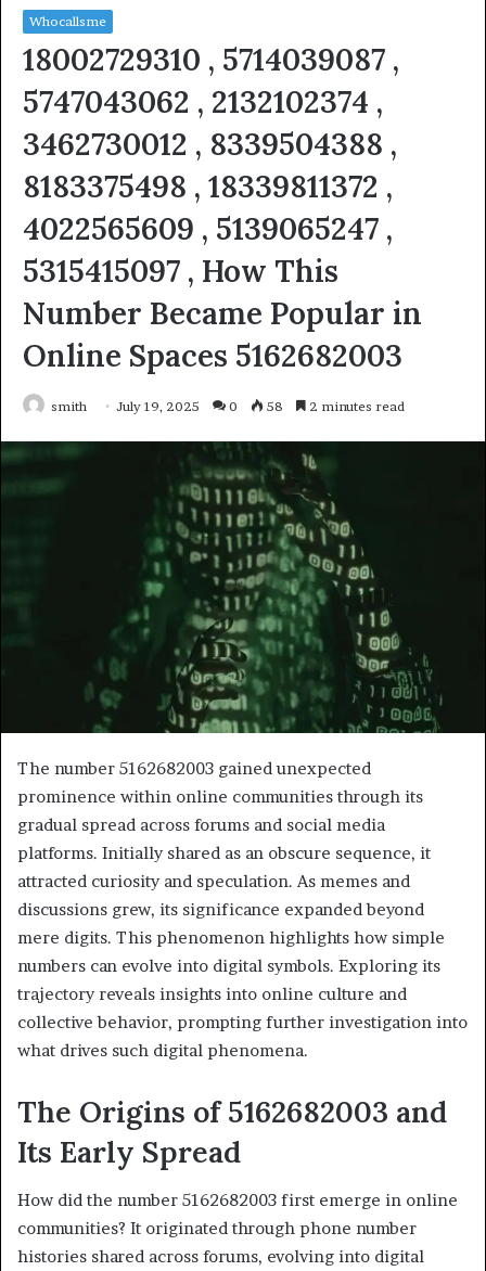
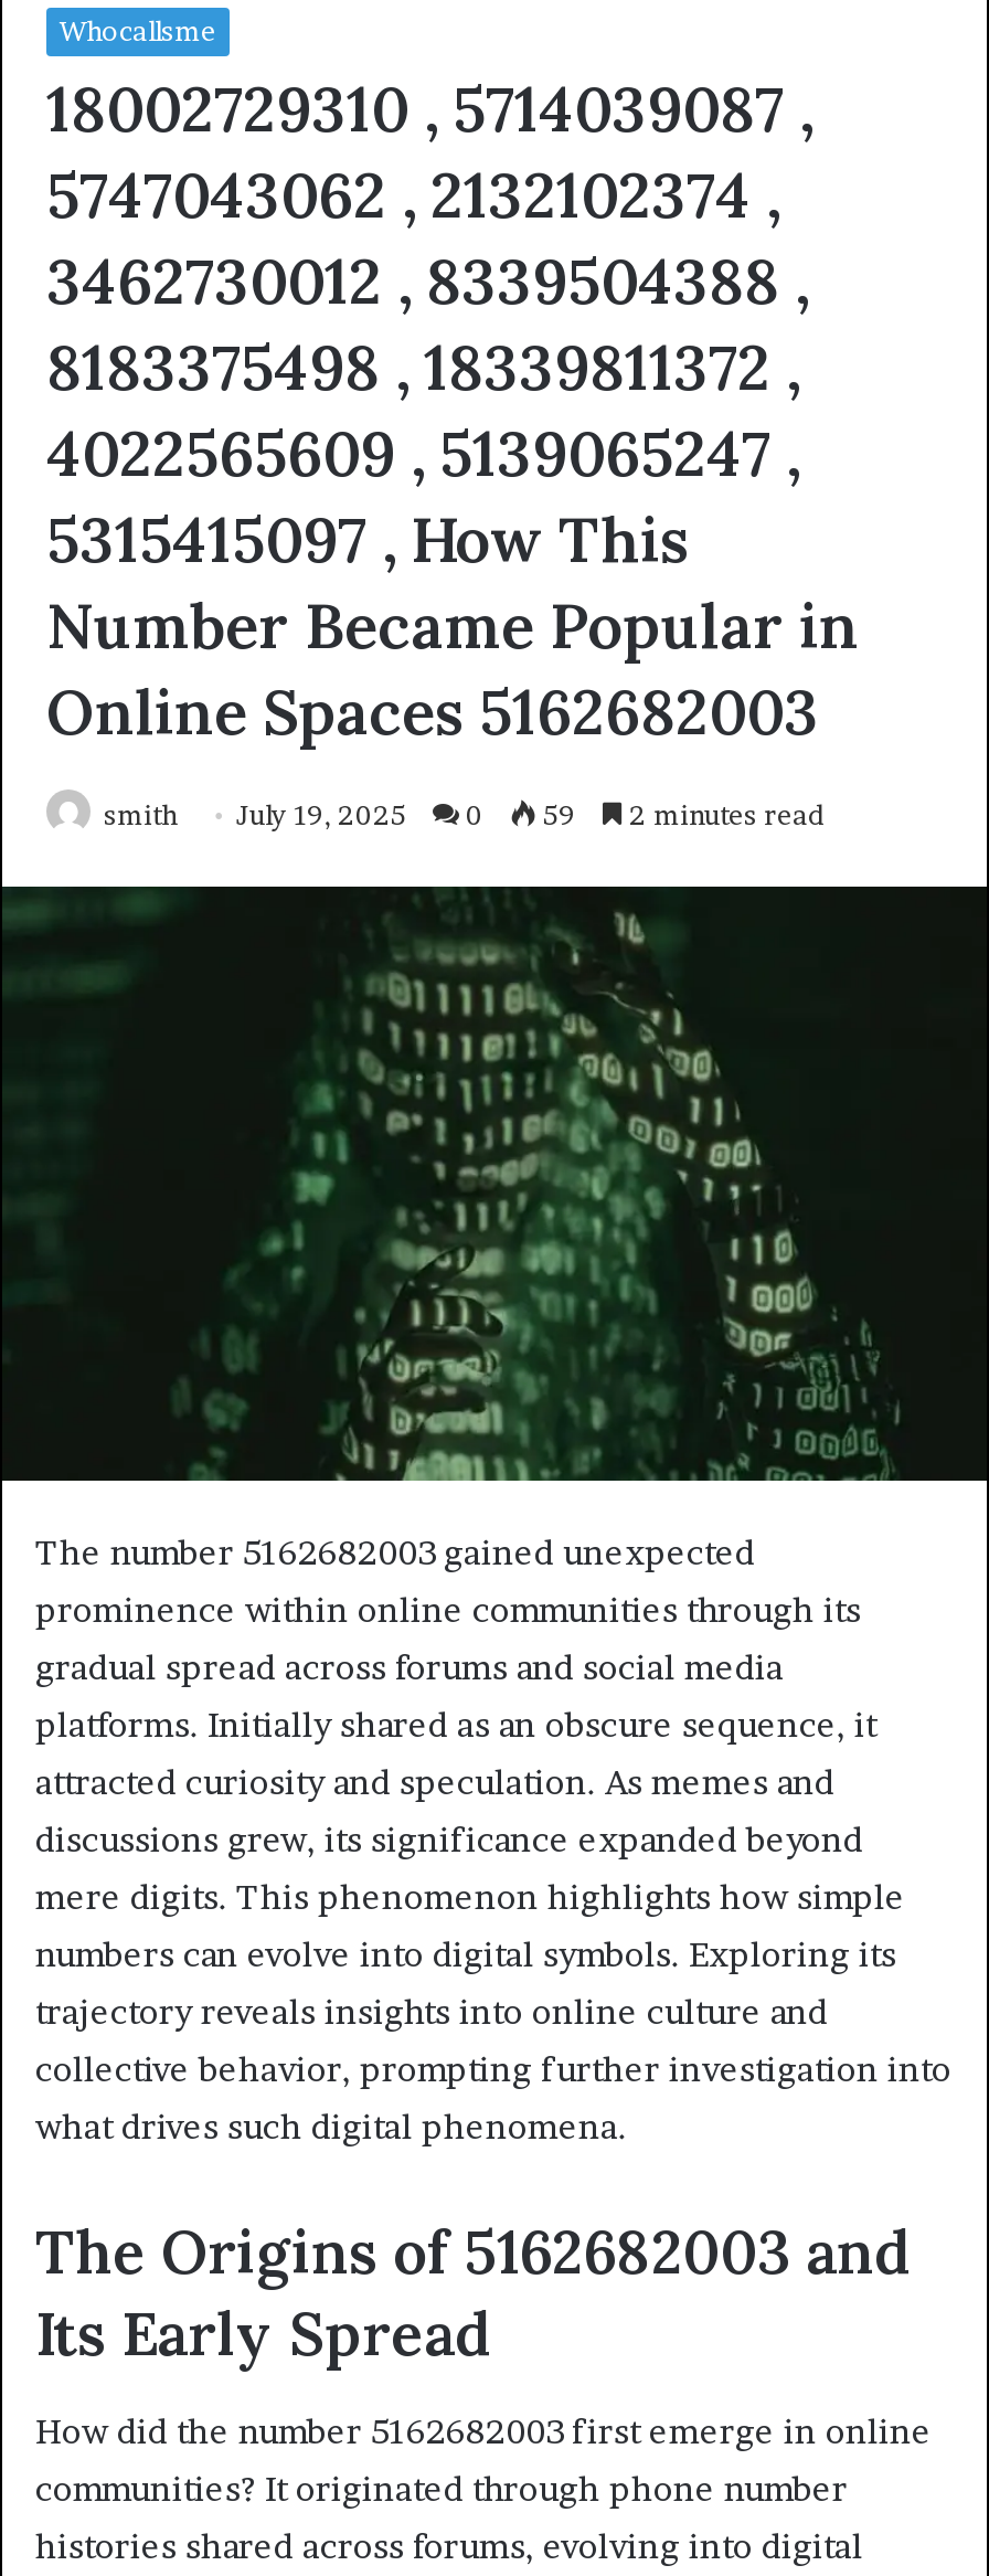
- smith July 19, 2025 0 58 2 minutes read
+ smith July 19, 2025 0 59 2 minutes read
